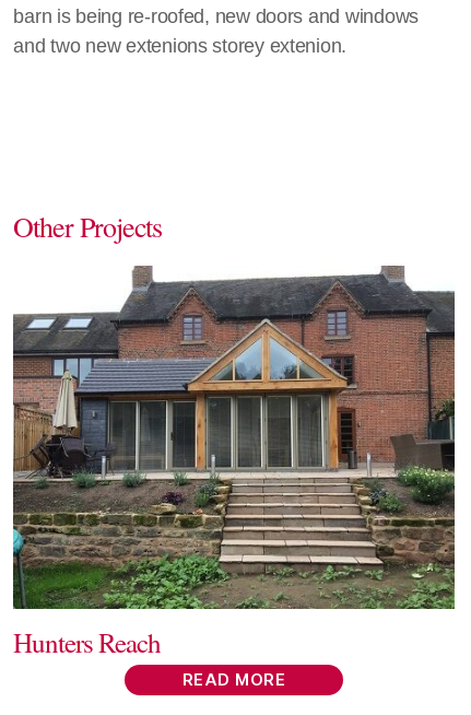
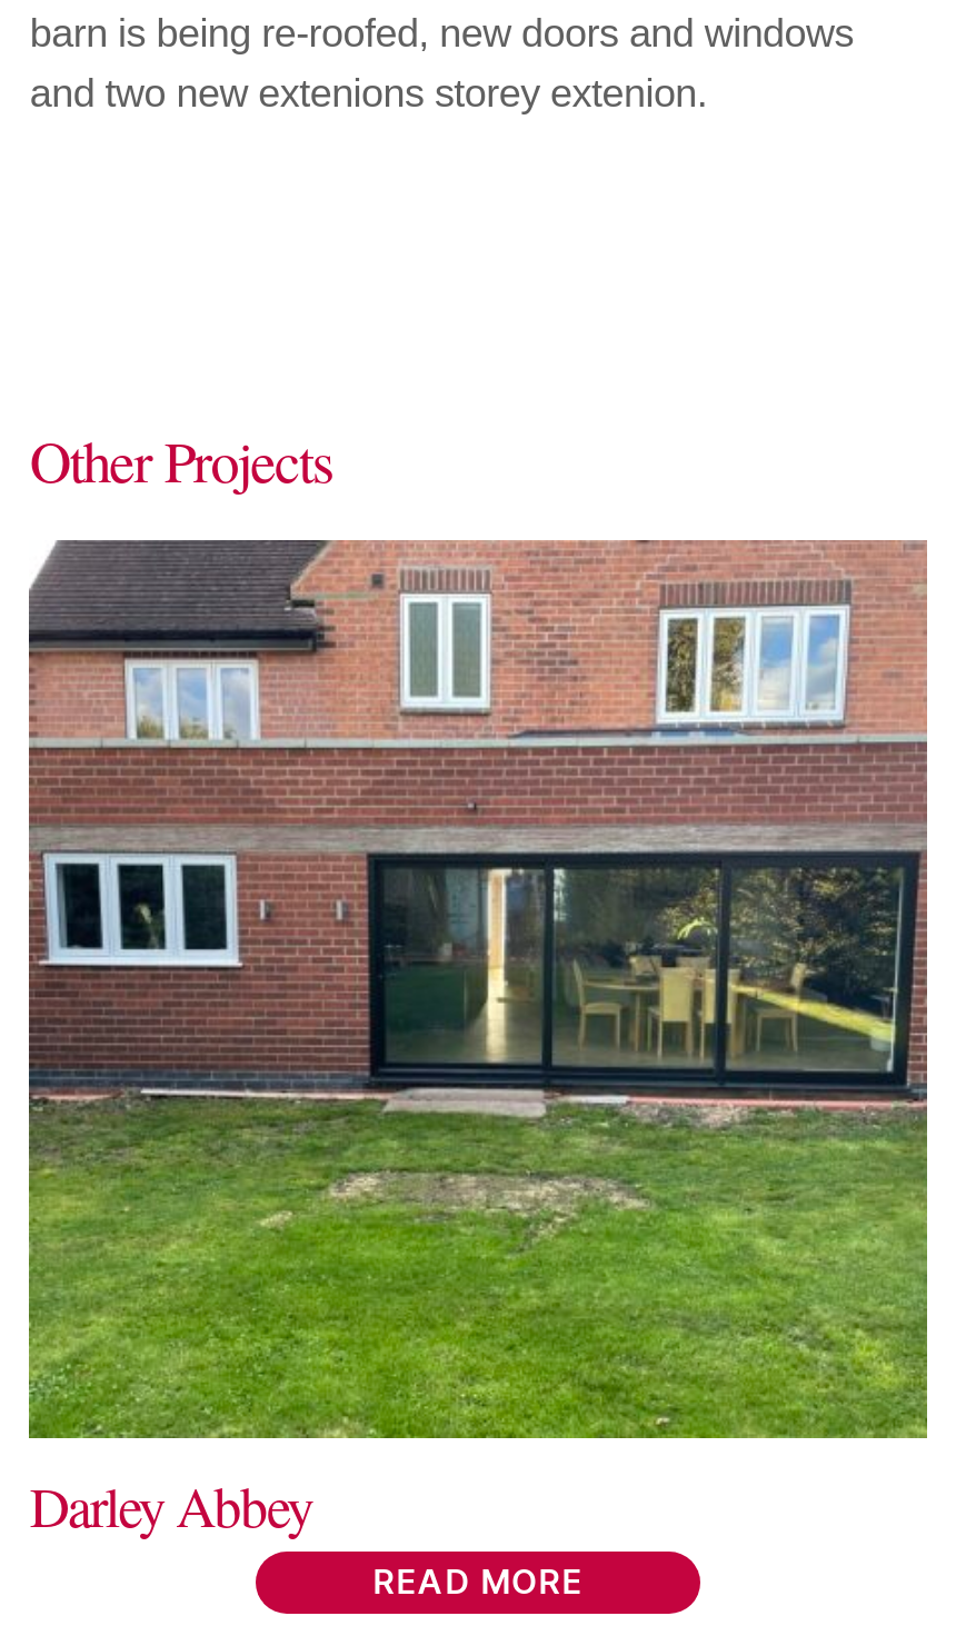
- [image]
- Hunters Reach
+ [image]
+ Darley Abbey
